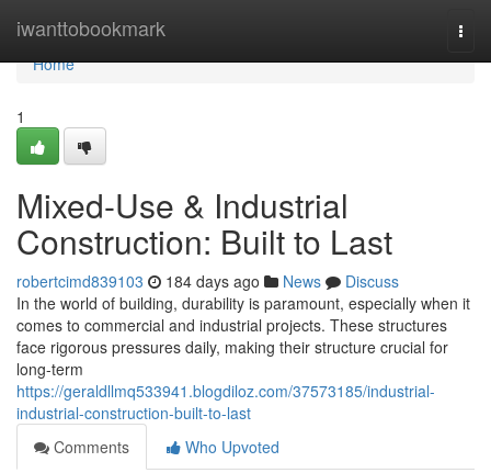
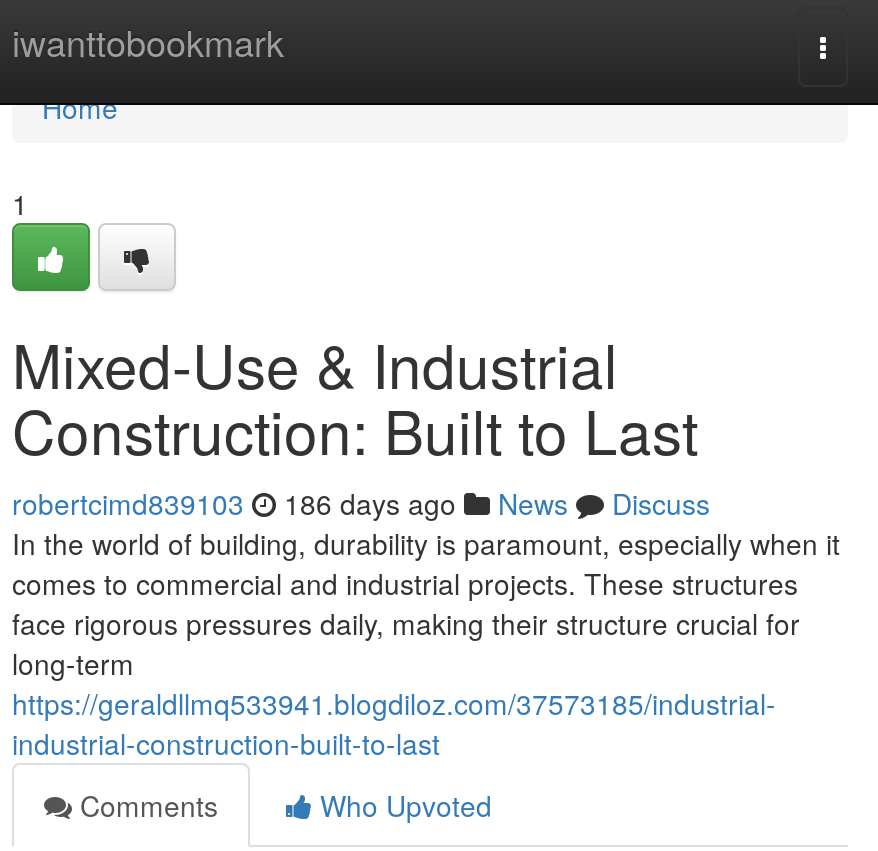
- robertcimd839103 184 days ago News Discuss
+ robertcimd839103 186 days ago News Discuss
